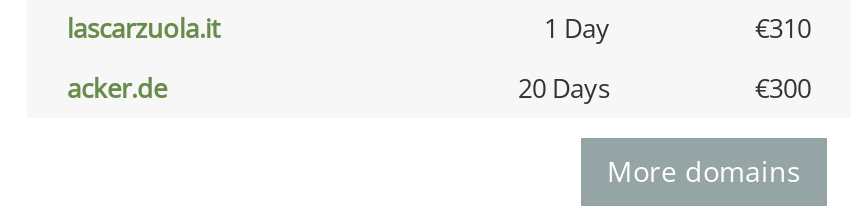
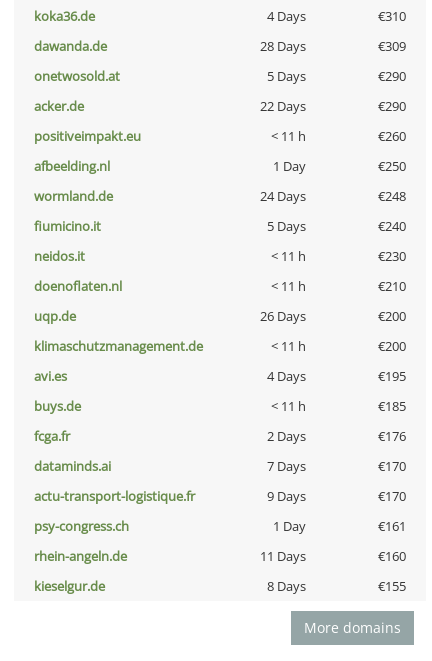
- lascarzuola.it
- 1 Day
+ koka36.de
+ 4 Days

+ dawanda.de
+ 28 Days
+ €309
+ onetwosold.at
+ 5 Days
+ €290

- 20 Days
- €300
+ 22 Days
+ €290
+ positiveimpakt.eu
+ < 11 h
+ €260
+ afbeelding.nl
+ 1 Day
+ €250
+ wormland.de
+ 24 Days
+ €248
+ fiumicino.it
+ 5 Days
+ €240
+ neidos.it
+ < 11 h
+ €230
+ doenoflaten.nl
+ < 11 h
+ €210
+ uqp.de
+ 26 Days
+ €200
+ klimaschutzmanagement.de
+ < 11 h
+ €200
+ avi.es
+ 4 Days
+ €195
+ buys.de
+ < 11 h
+ €185
+ fcga.fr
+ 2 Days
+ €176
+ dataminds.ai
+ 7 Days
+ €170
+ actu-transport-logistique.fr
+ 9 Days
+ €170
+ psy-congress.ch
+ 1 Day
+ €161
+ rhein-angeln.de
+ 11 Days
+ €160
+ kieselgur.de
+ 8 Days
+ €155
